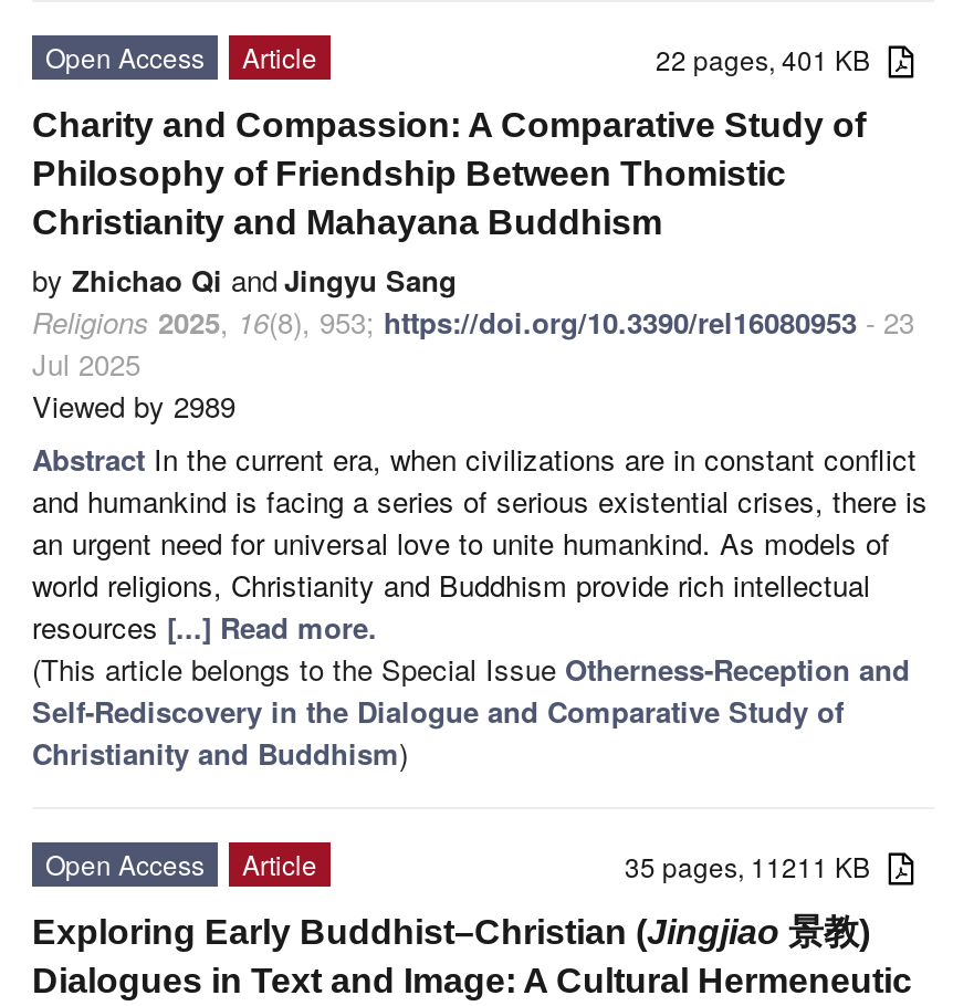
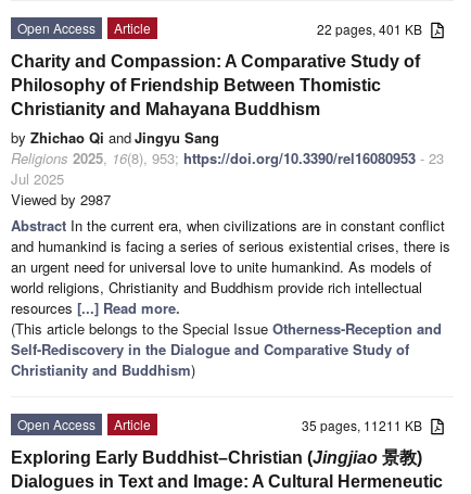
- Viewed by 2989
+ Viewed by 2987
